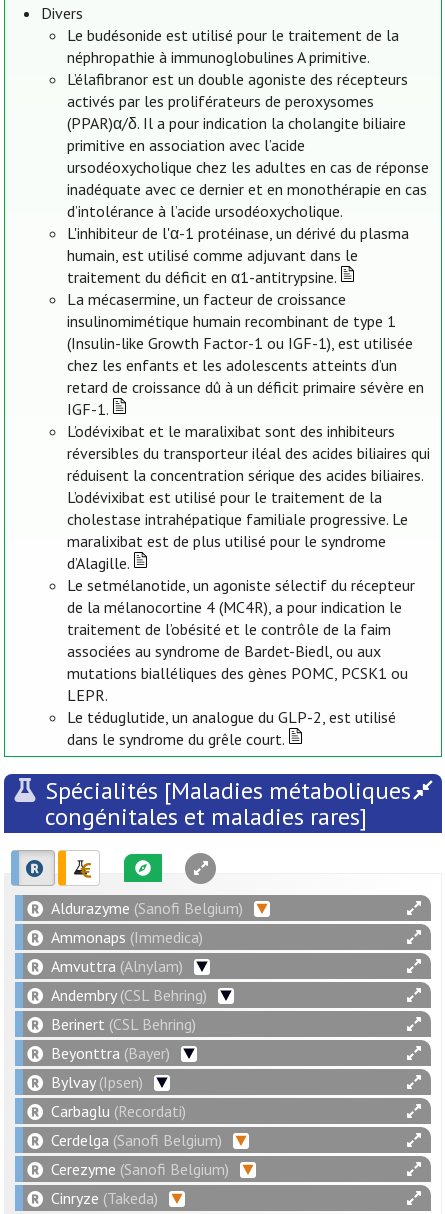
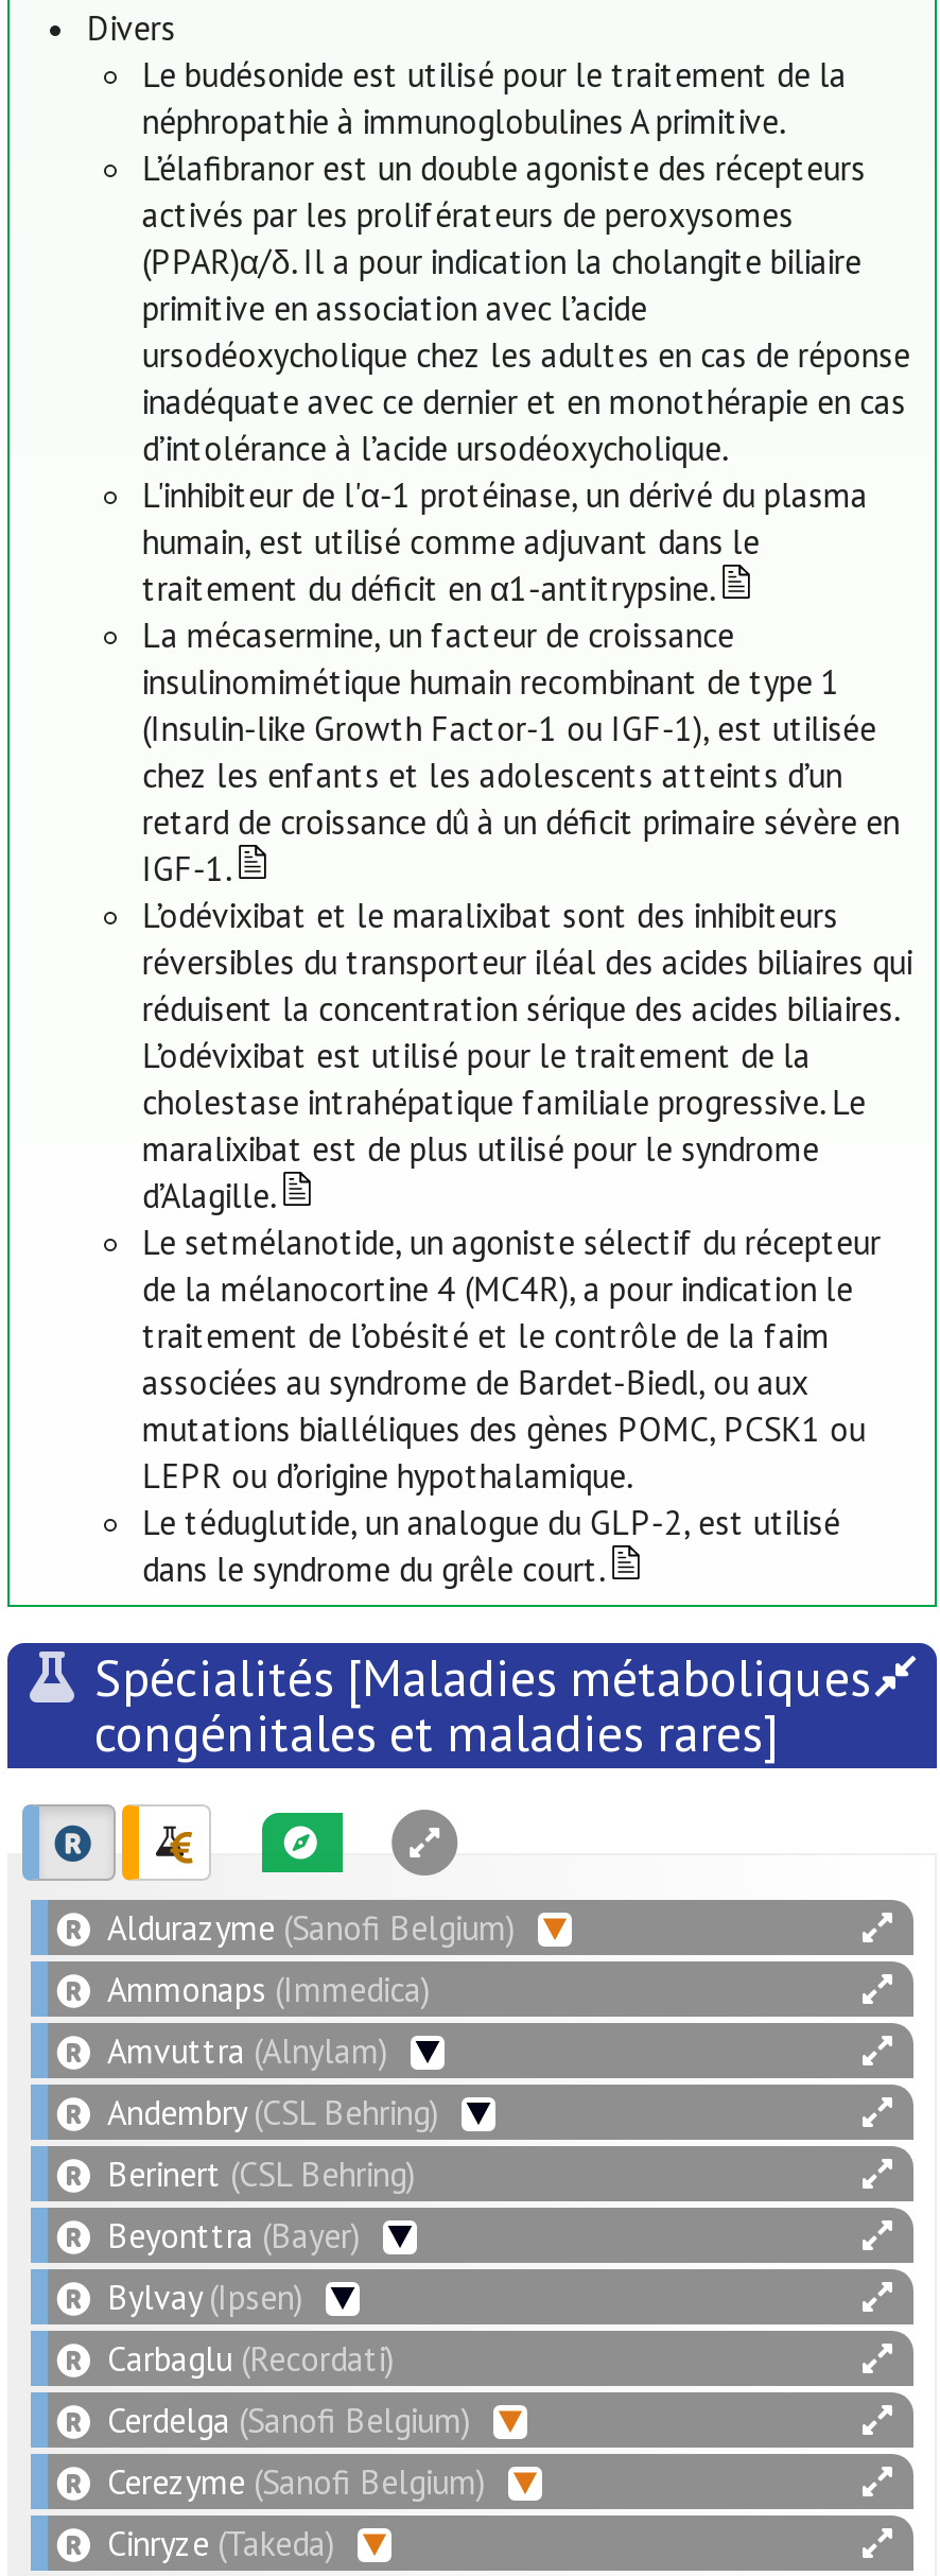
- LEPR.
+ LEPR ou d’origine hypothalamique.
